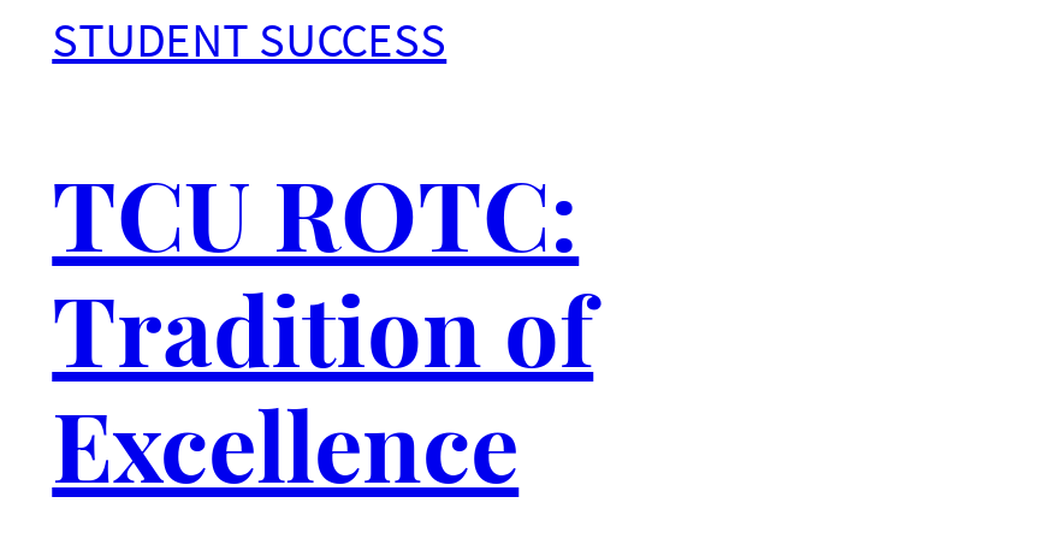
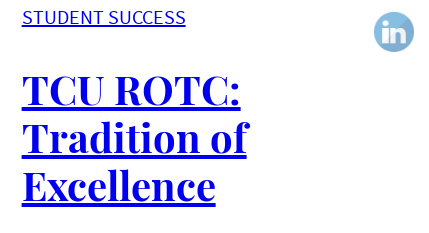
+ [image]
